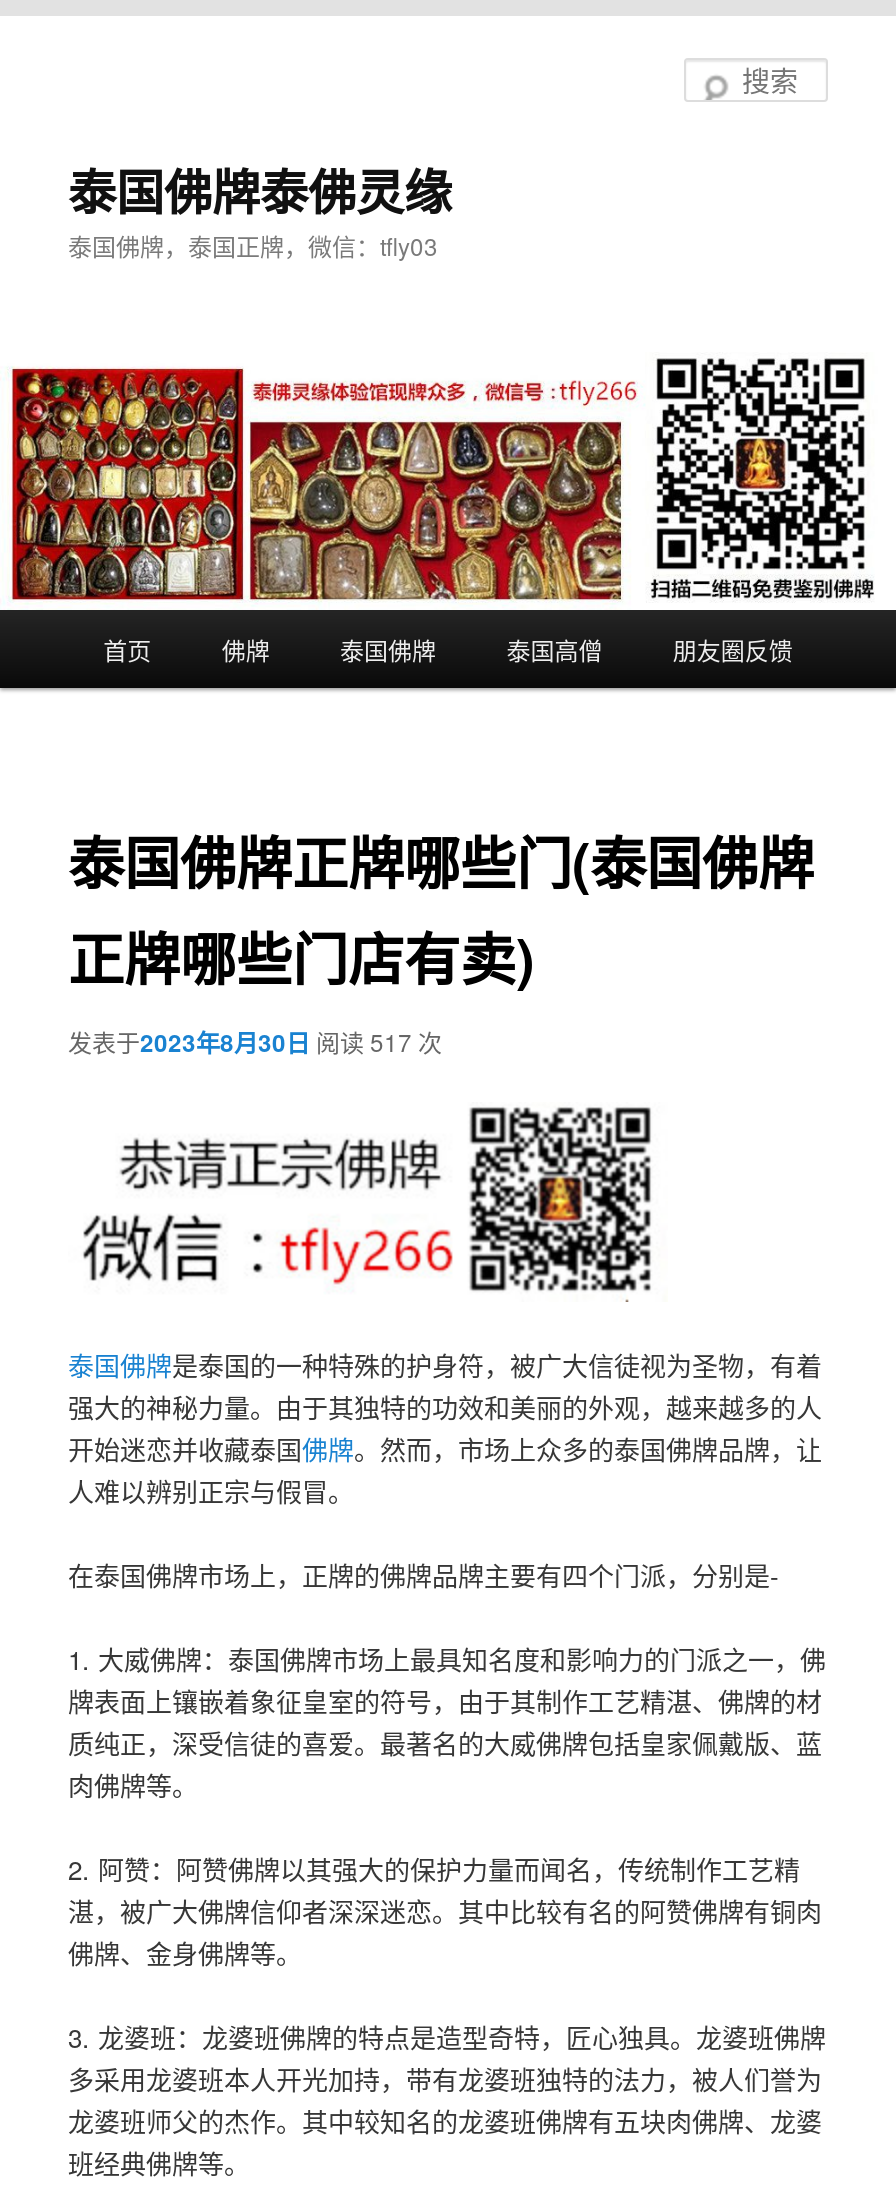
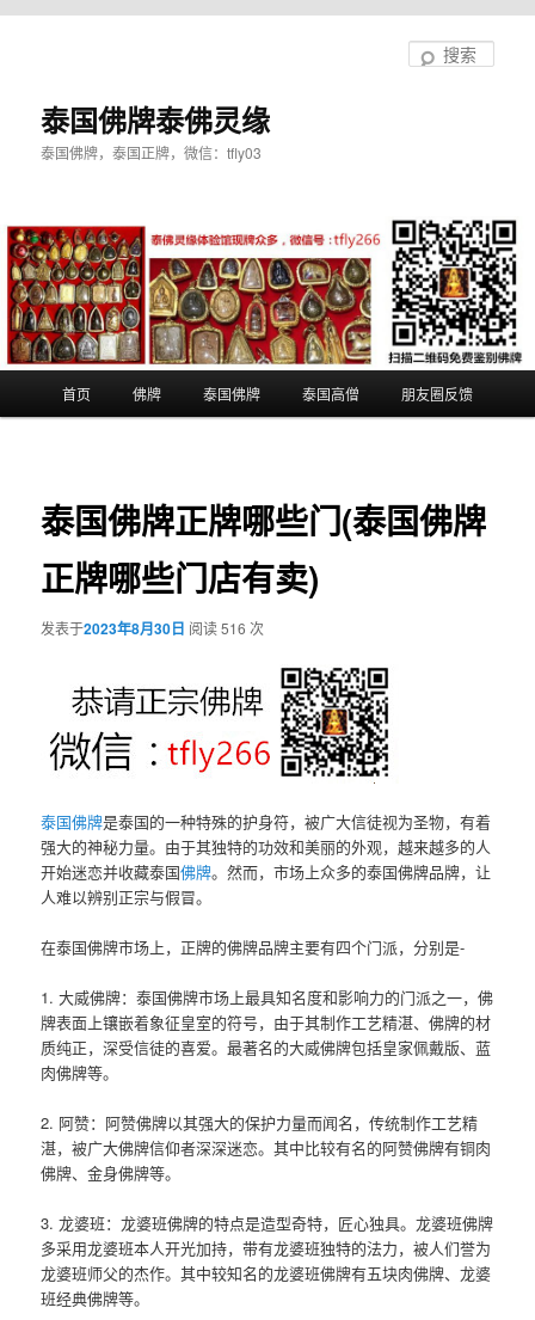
- 发表于2023年8月30日阅读 517 次
+ 发表于2023年8月30日阅读 516 次
